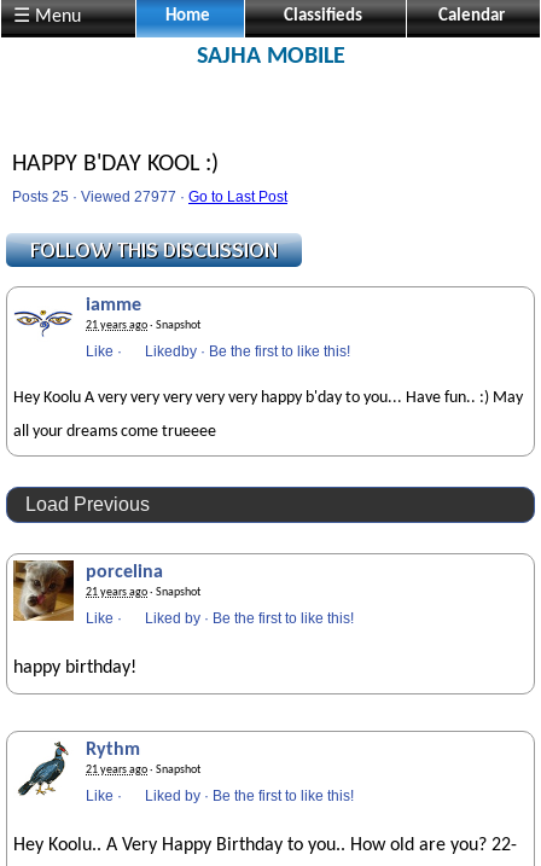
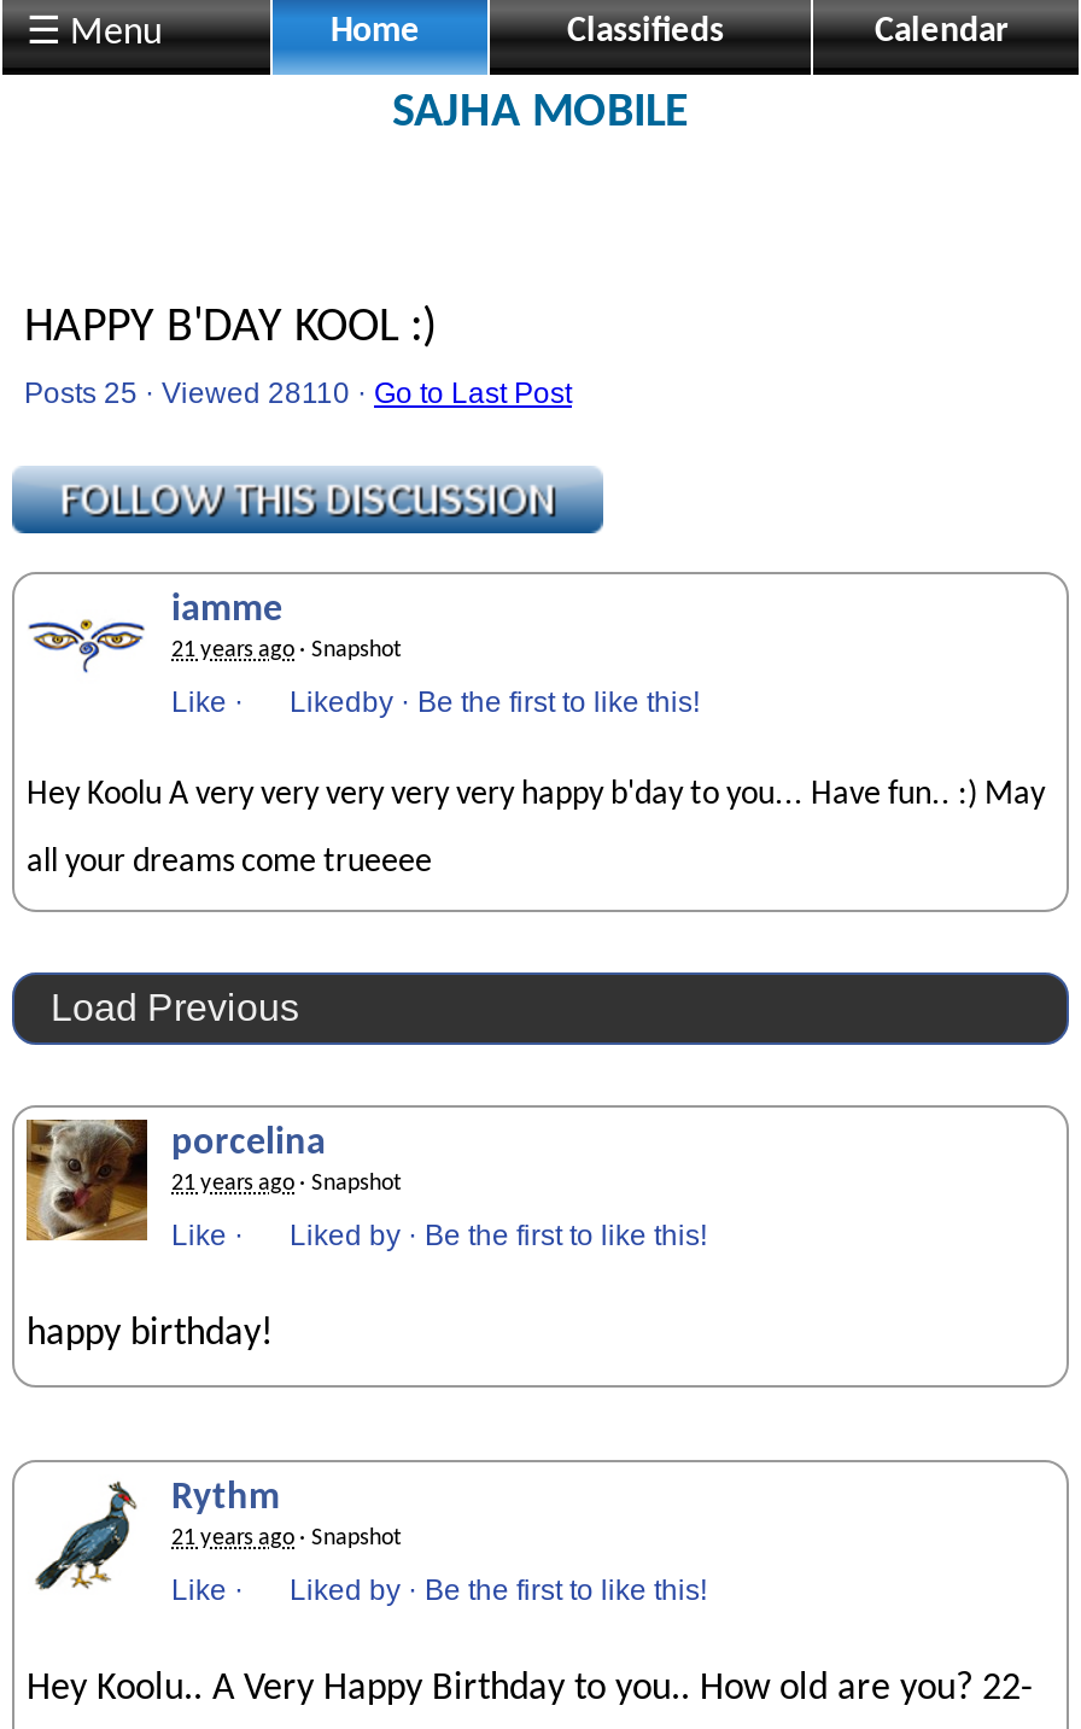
- Posts 25 · Viewed 27977 · Go to Last Post
+ Posts 25 · Viewed 28110 · Go to Last Post
